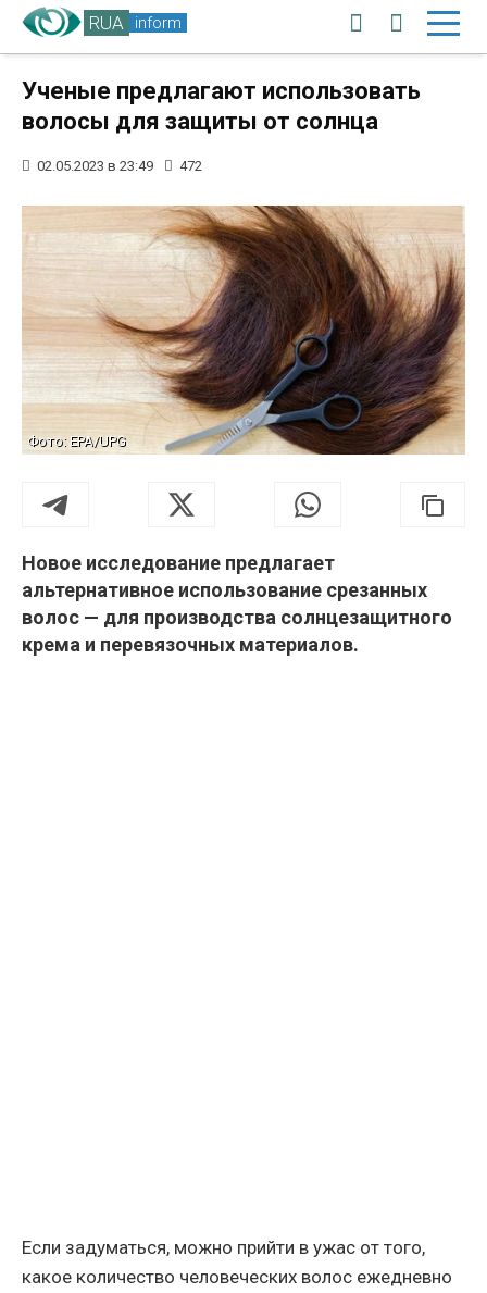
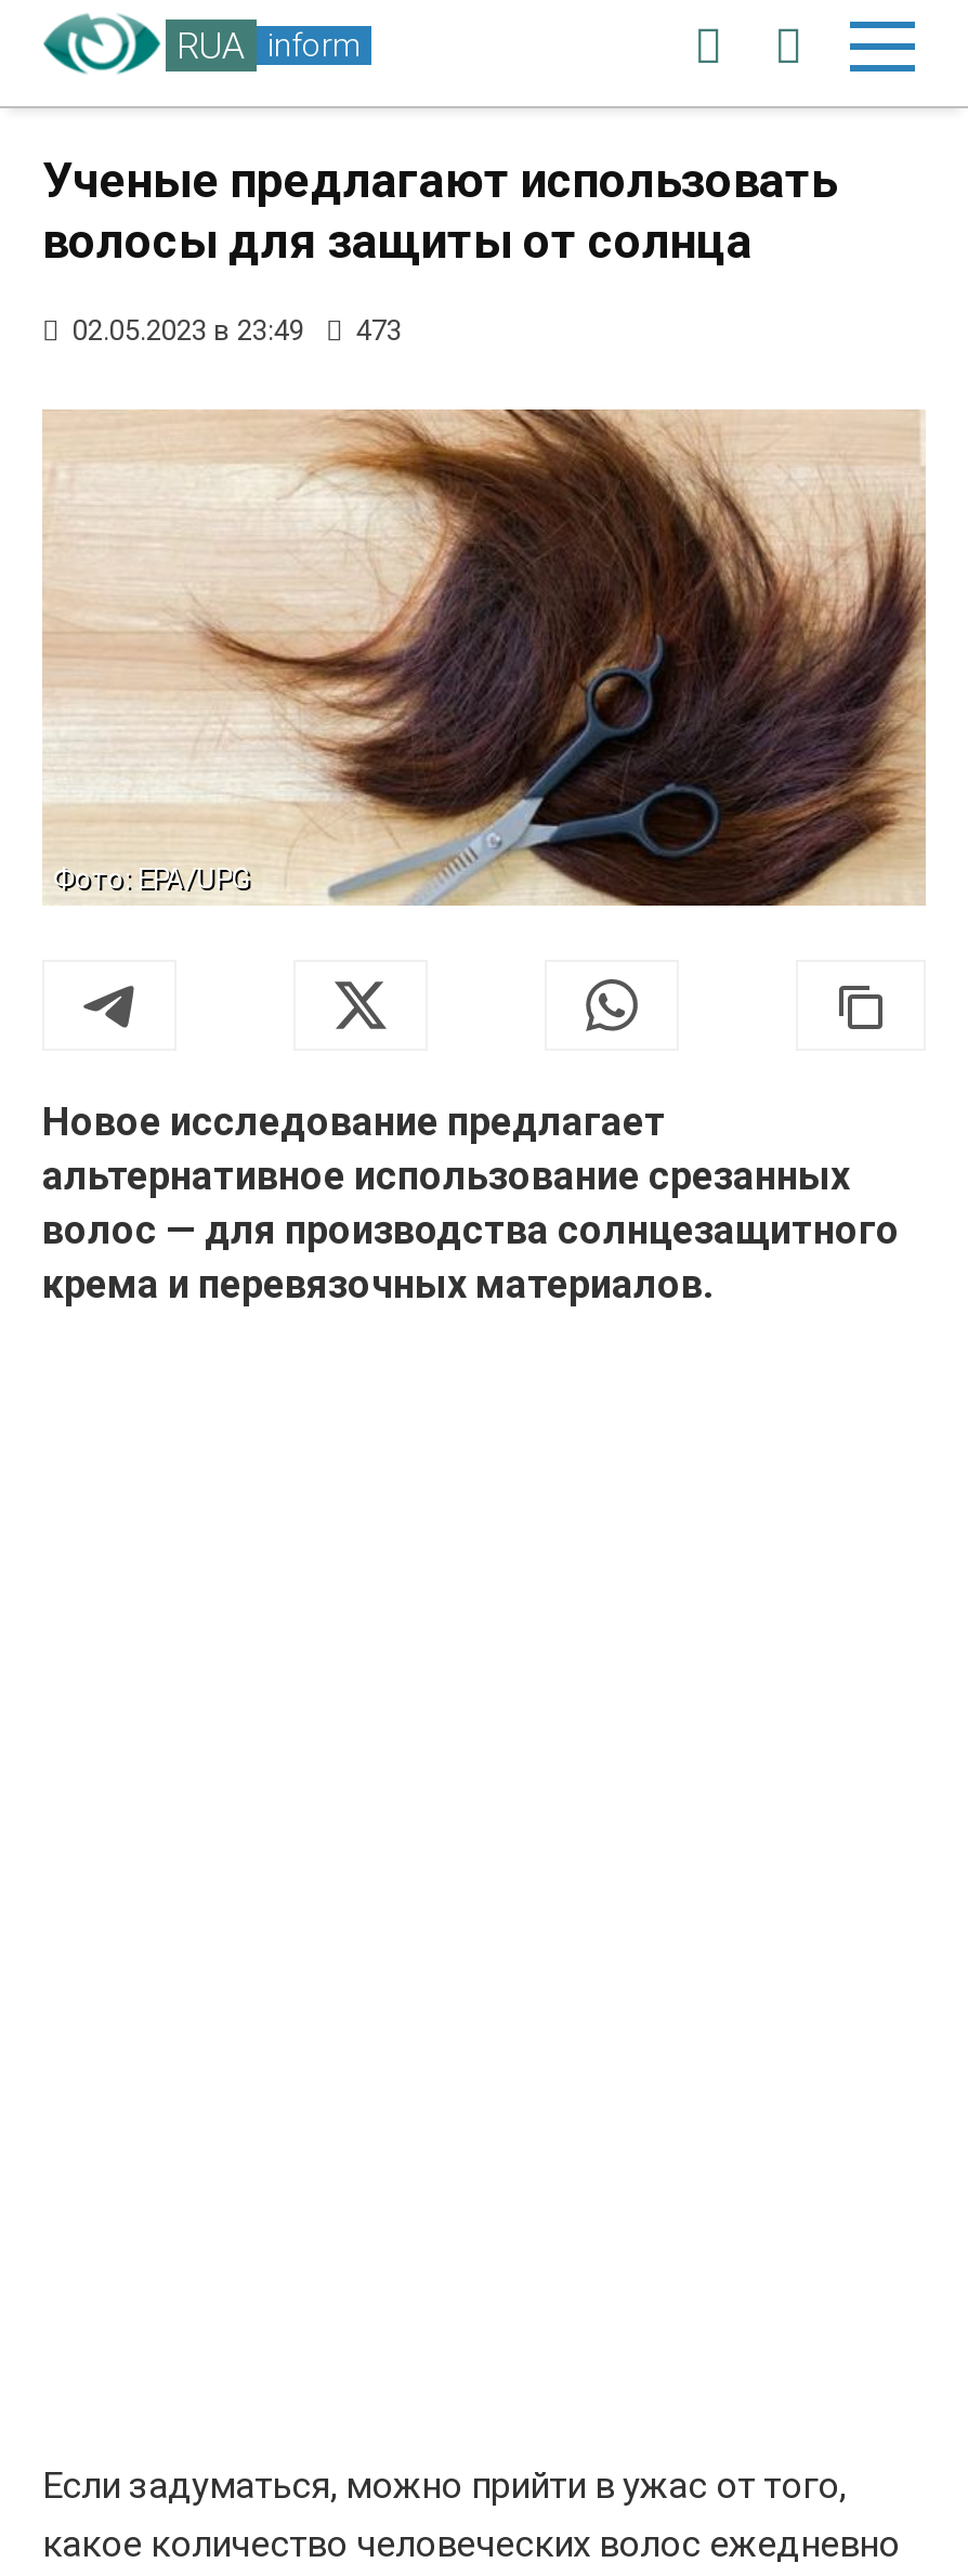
- 02.05.2023 в 23:49 472
+ 02.05.2023 в 23:49 473
